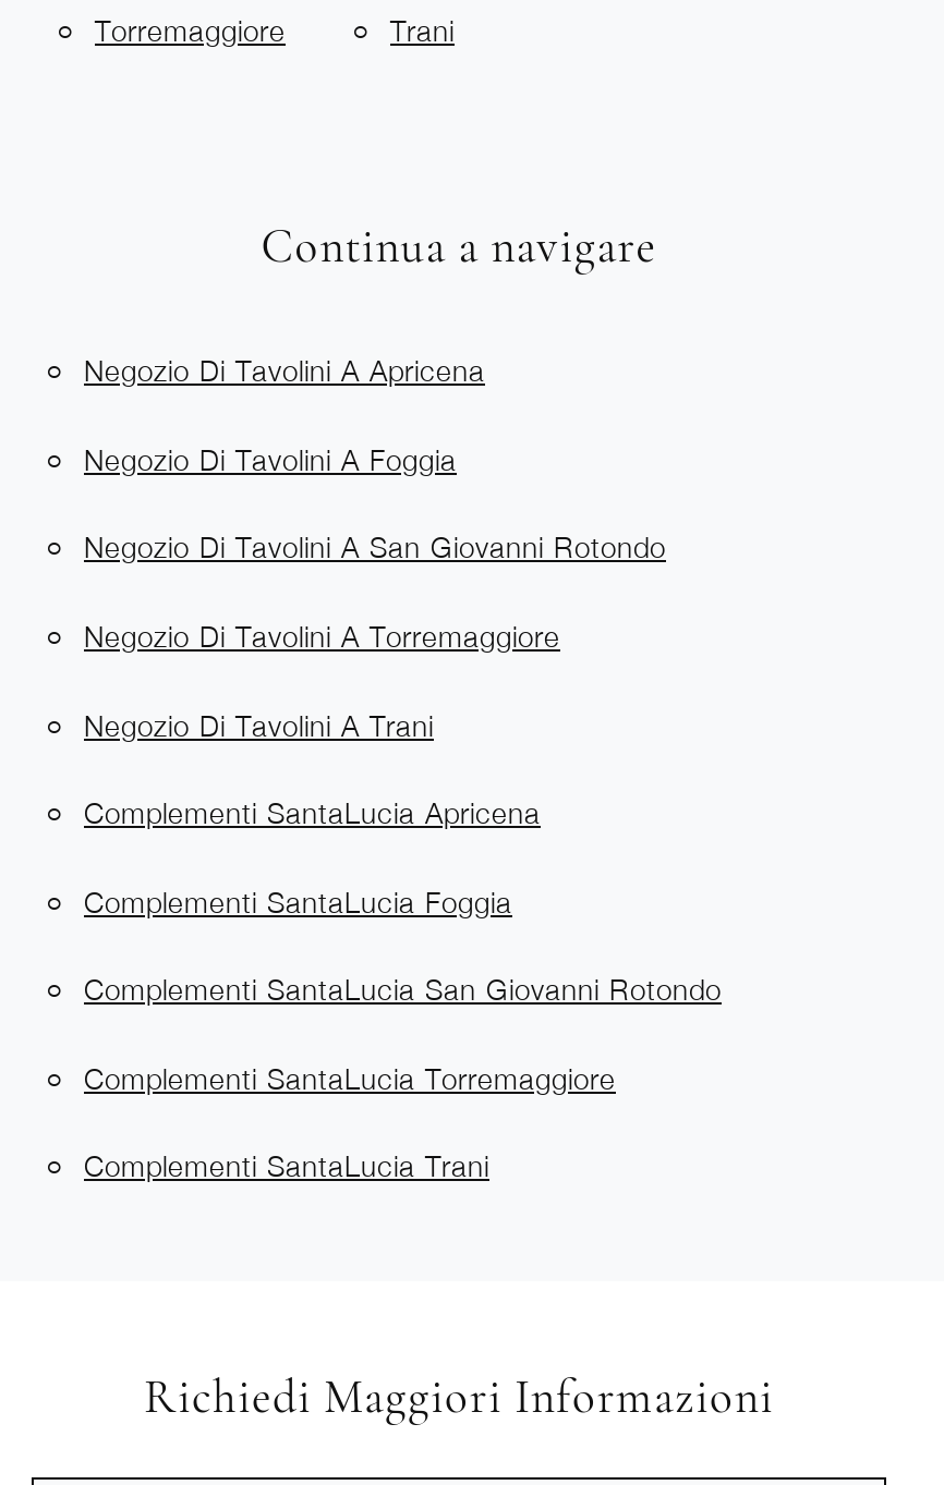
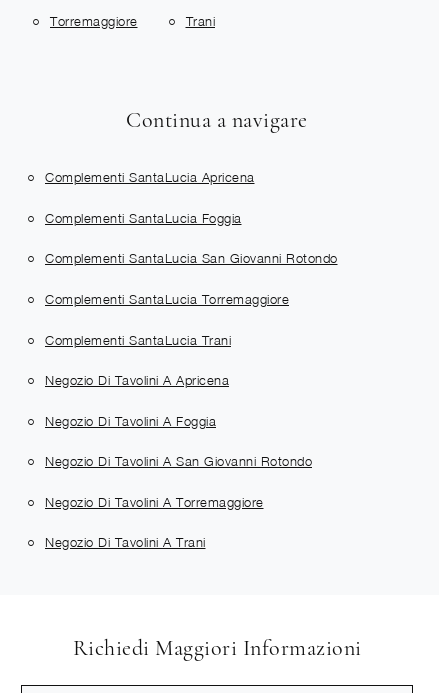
moved down: Negozio Di Tavolini A Apricena | Negozio Di Tavolini A Foggia | Negozio Di Tavolini A San Giovanni Rotondo | Negozio Di Tavolini A Torremaggiore | Negozio Di Tavolini A Trani

moved up: Complementi SantaLucia Apricena | Complementi SantaLucia Foggia | Complementi SantaLucia San Giovanni Rotondo | Complementi SantaLucia Torremaggiore | Complementi SantaLucia Trani
